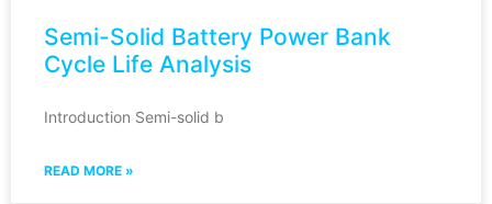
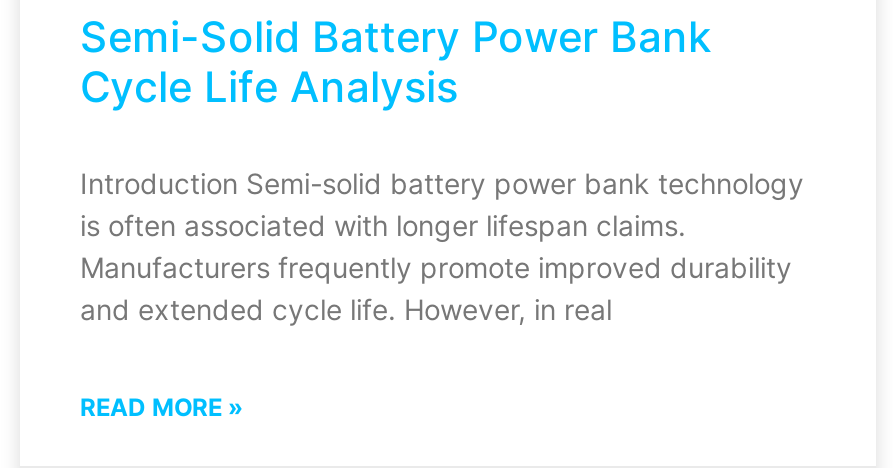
- Introduction Semi-solid b
+ Introduction Semi-solid battery power bank technology
+ is often associated with longer lifespan claims.
+ Manufacturers frequently promote improved durability
+ and extended cycle life. However, in real
